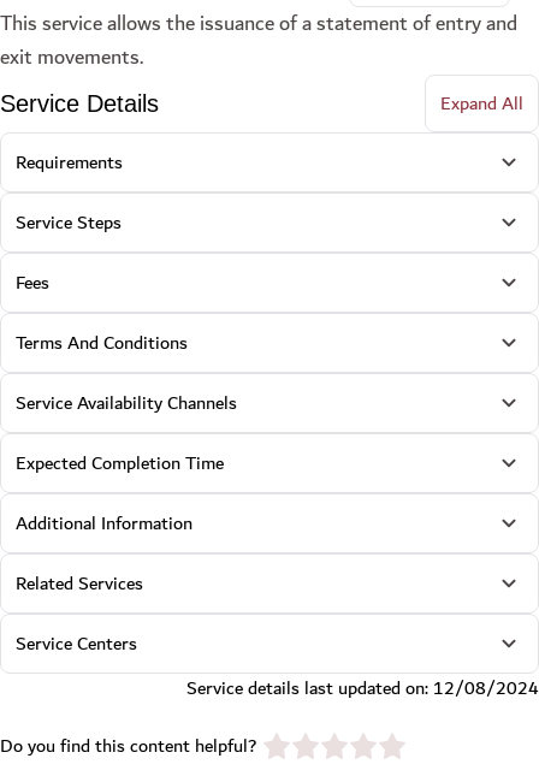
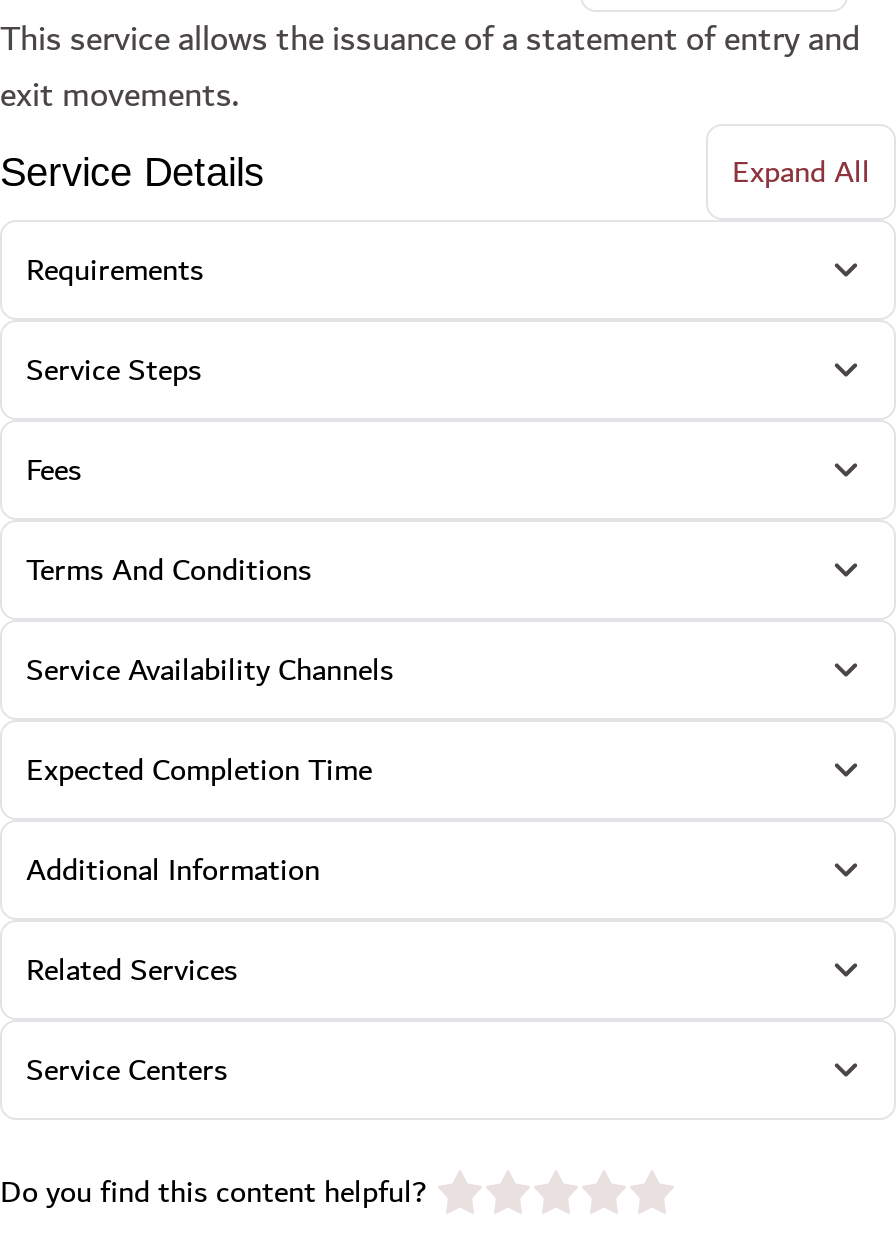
- Service details last updated on: 12/08/2024
